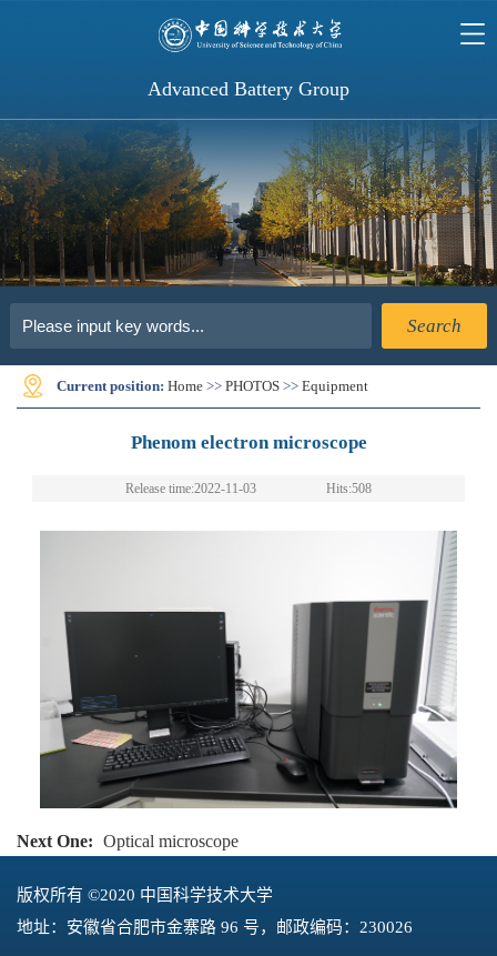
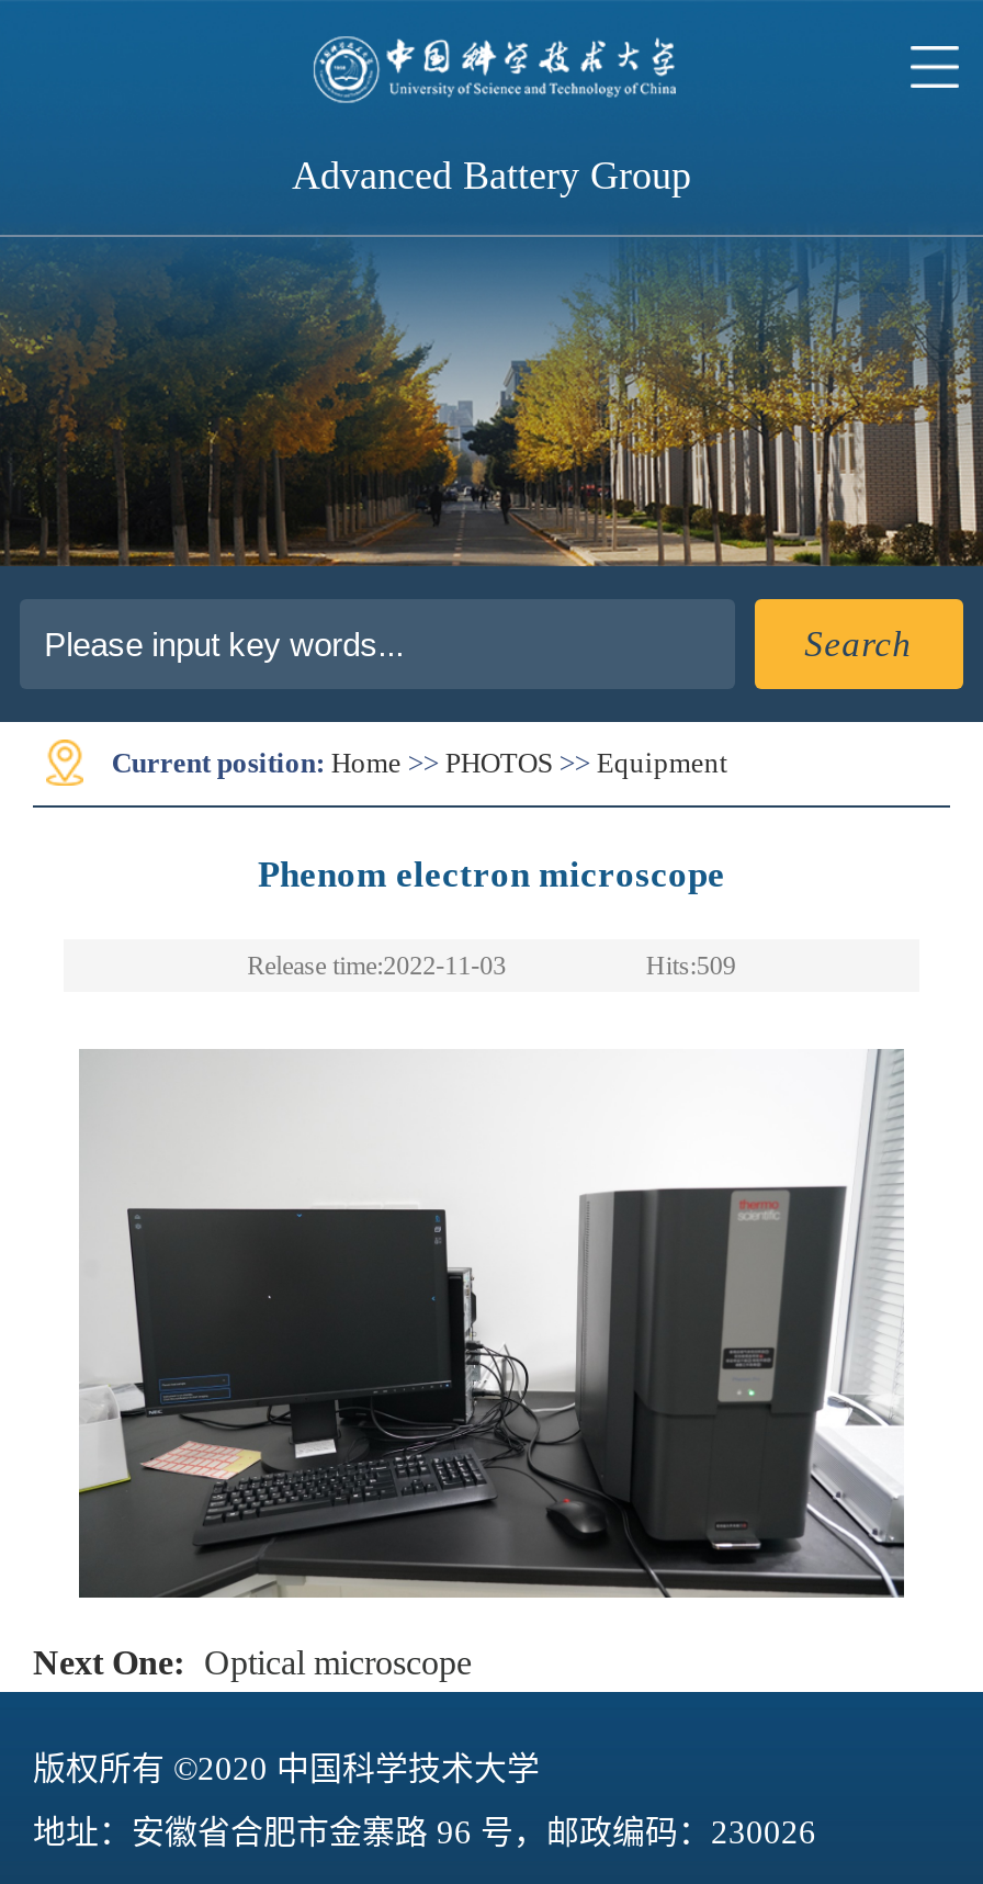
- Hits:508
+ Hits:509
